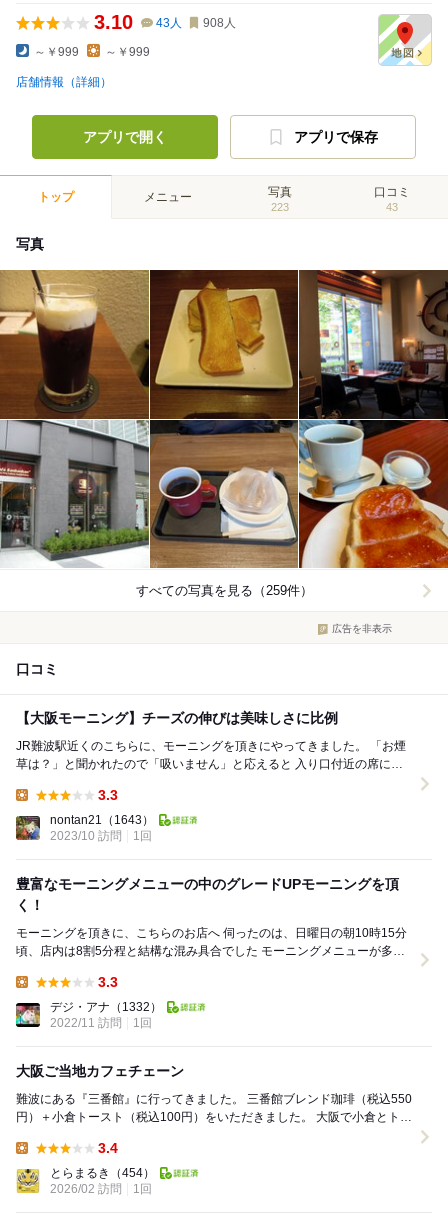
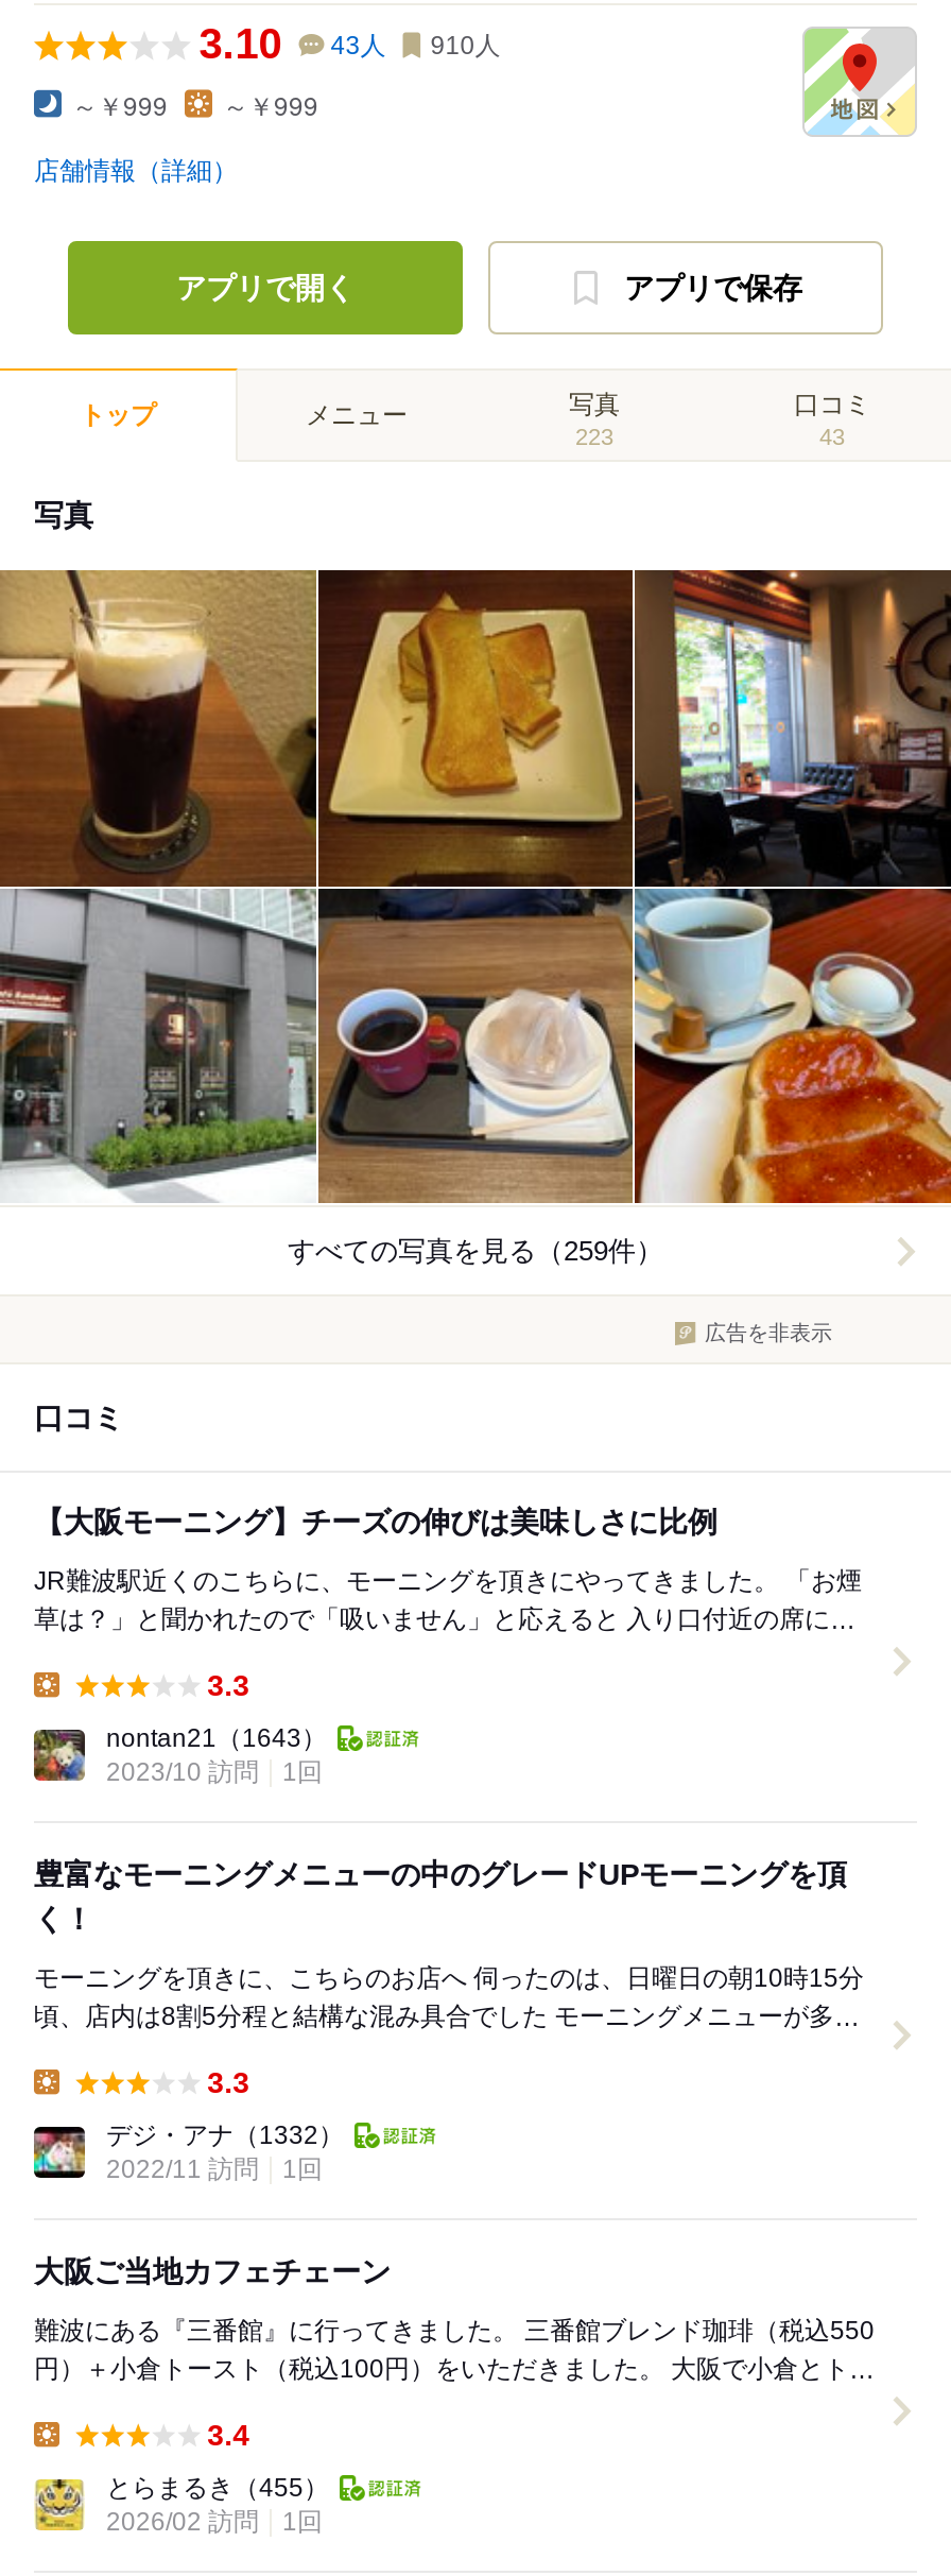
- 3.10 43人 908人
+ 3.10 43人 910人

- とらまるき（454）
+ とらまるき（455）
